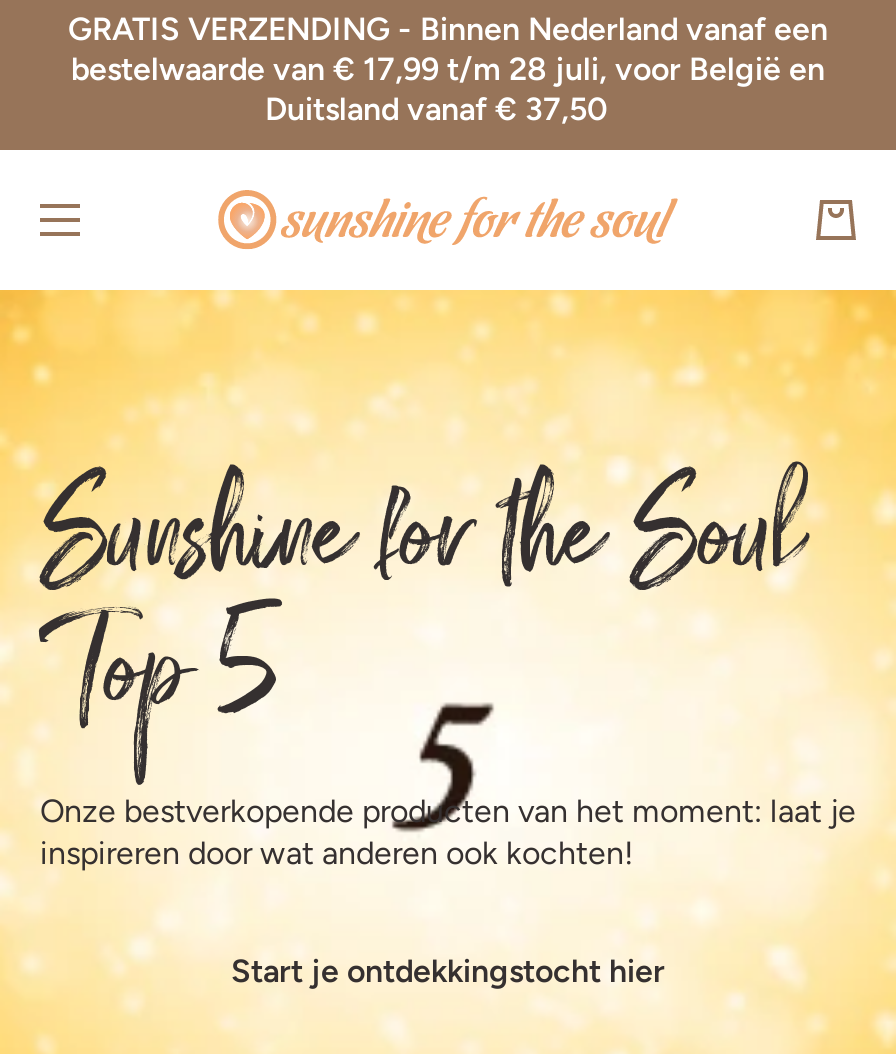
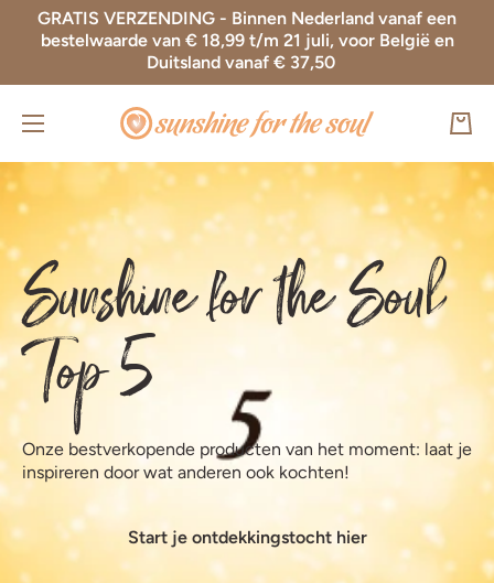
- bestelwaarde van € 17,99 t/m 28 juli, voor België en
+ bestelwaarde van € 18,99 t/m 21 juli, voor België en
